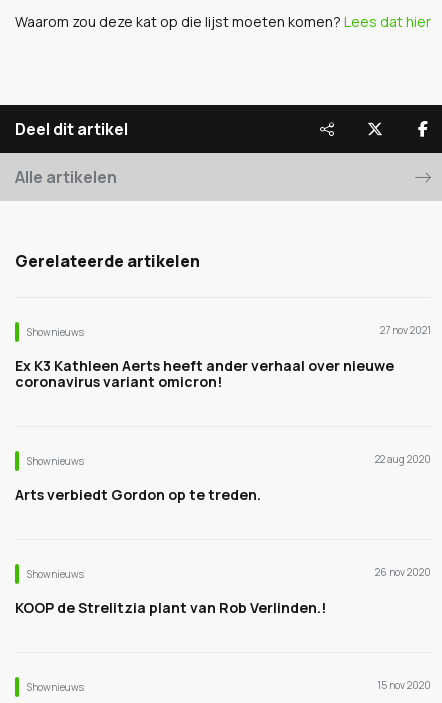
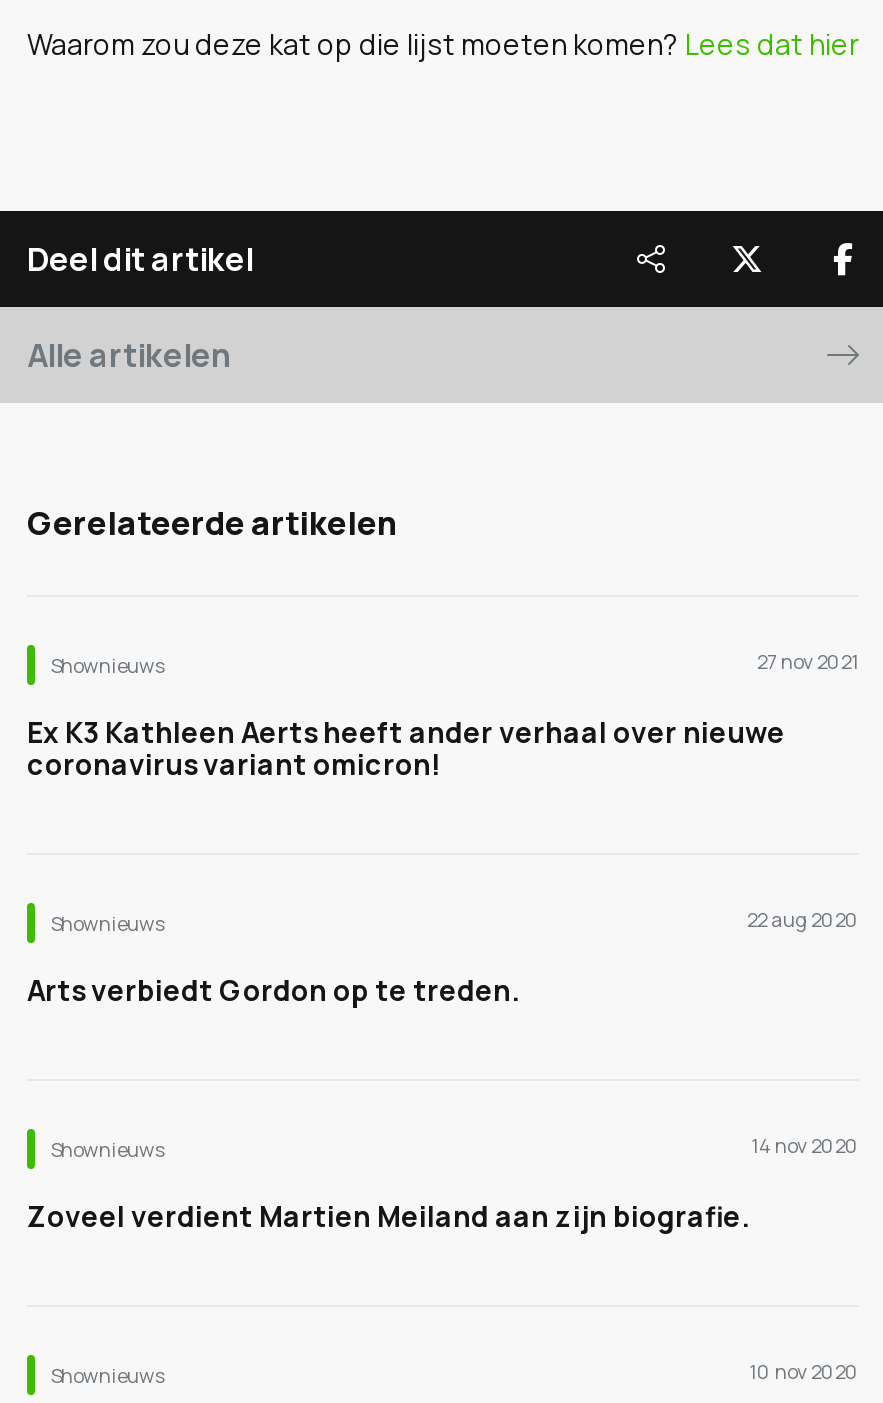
- 26 nov 2020
+ 14 nov 2020

- KOOP de Strelitzia plant van Rob Verlinden.!
+ Zoveel verdient Martien Meiland aan zijn biografie.

- 15 nov 2020
+ 10 nov 2020
